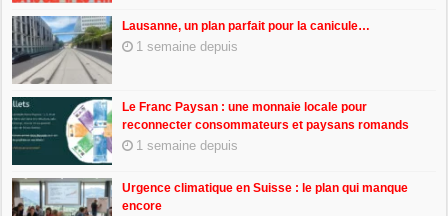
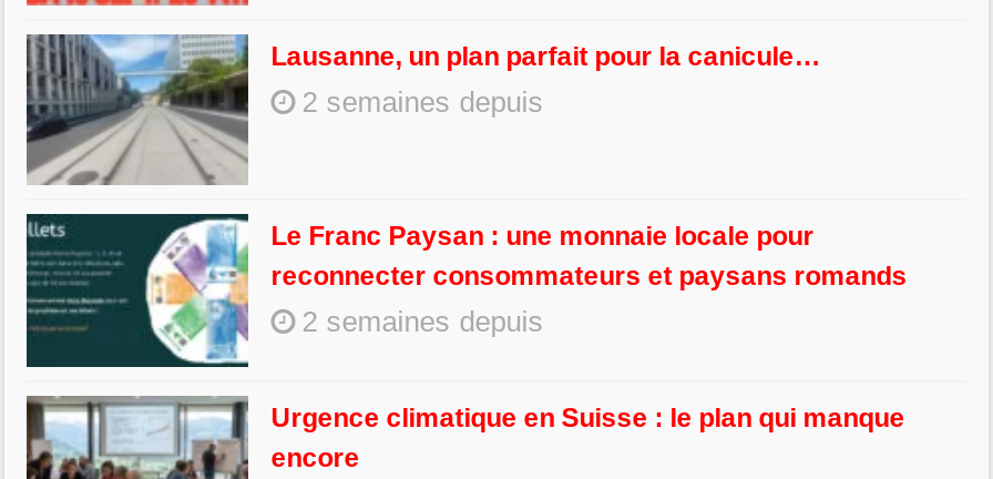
- 1 semaine depuis
+ 2 semaines depuis

- 1 semaine depuis
+ 2 semaines depuis
